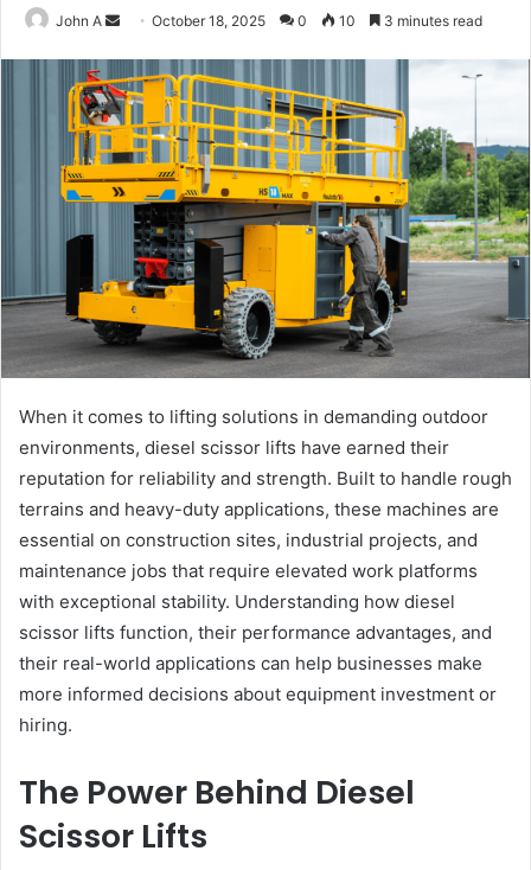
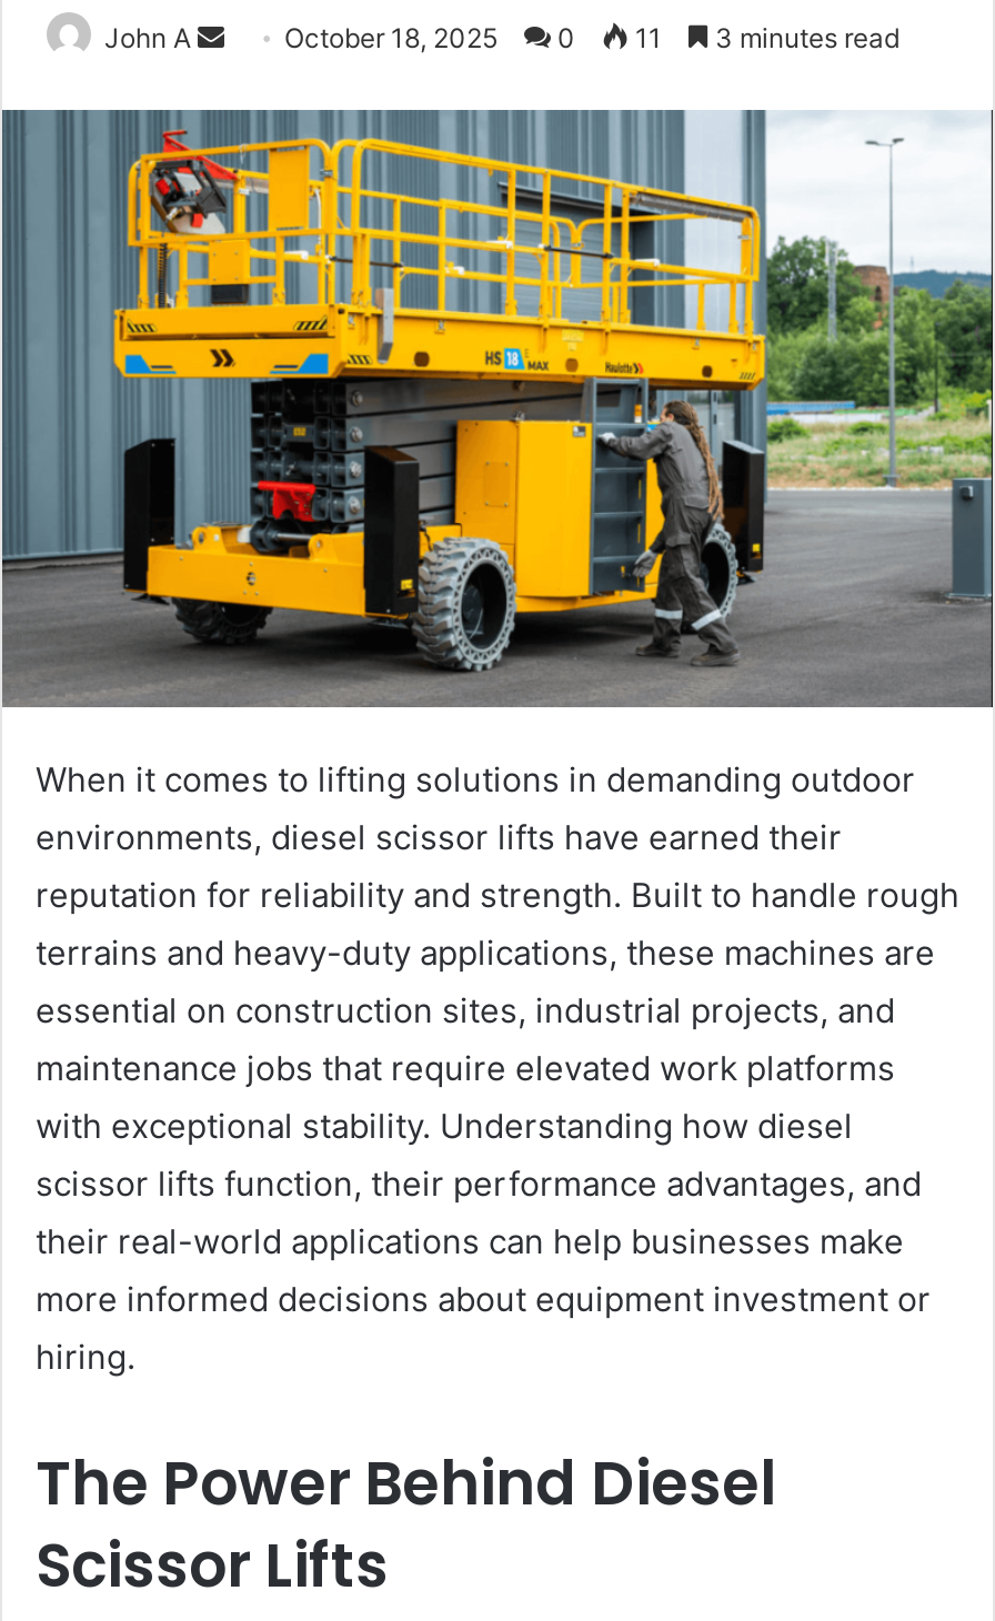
- 10
+ 11
